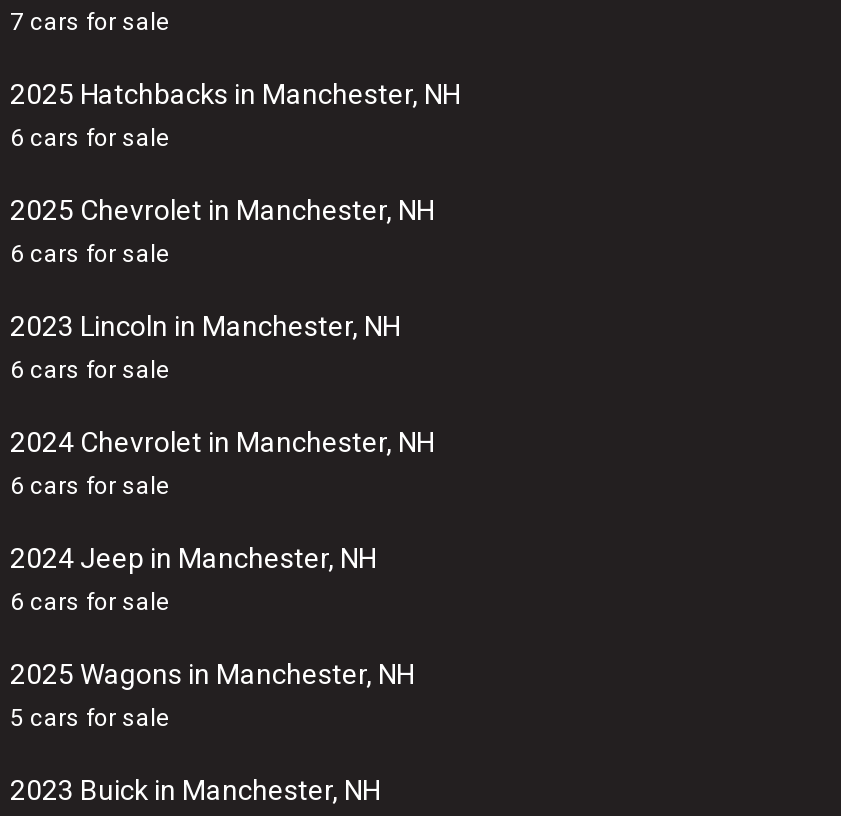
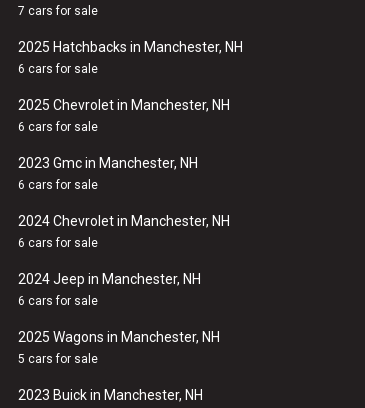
- 2023 Lincoln in Manchester, NH
+ 2023 Gmc in Manchester, NH
